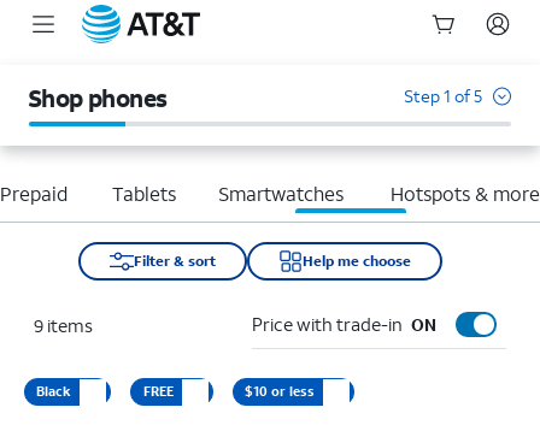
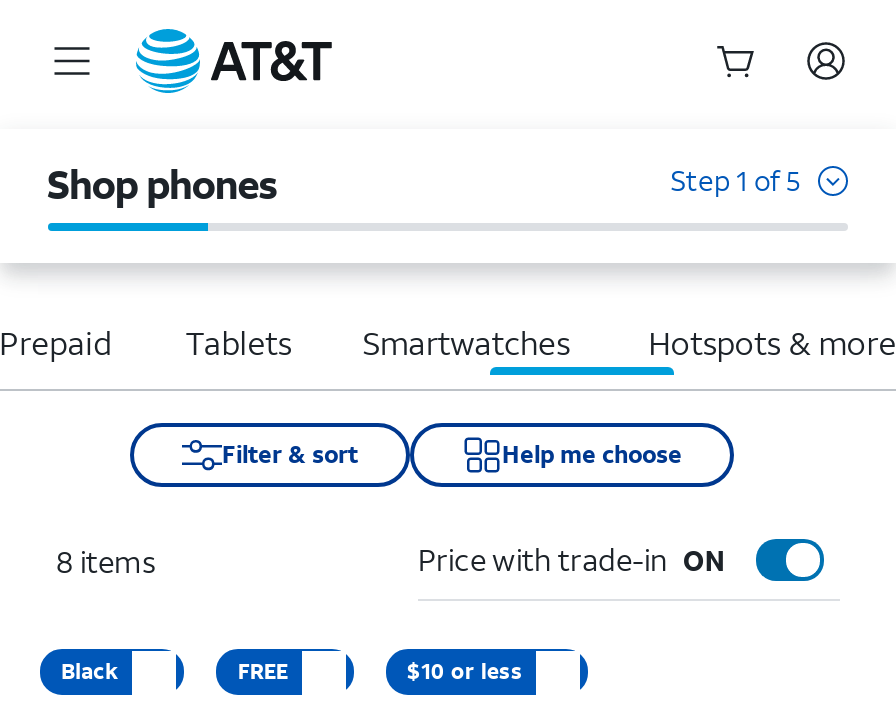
- 9 items
+ 8 items
